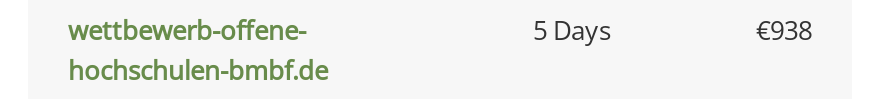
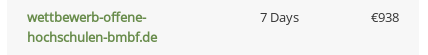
- 5 Days
+ 7 Days
